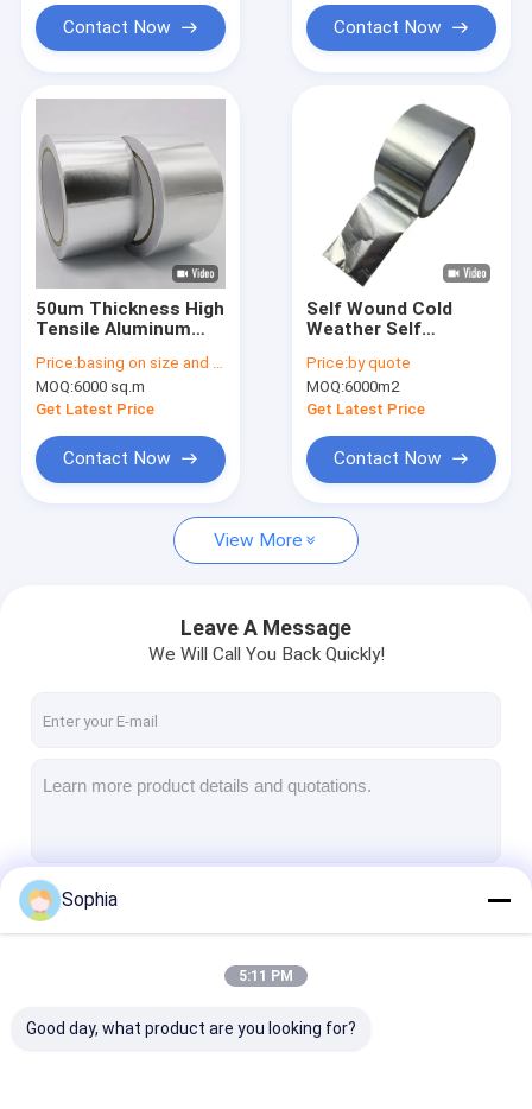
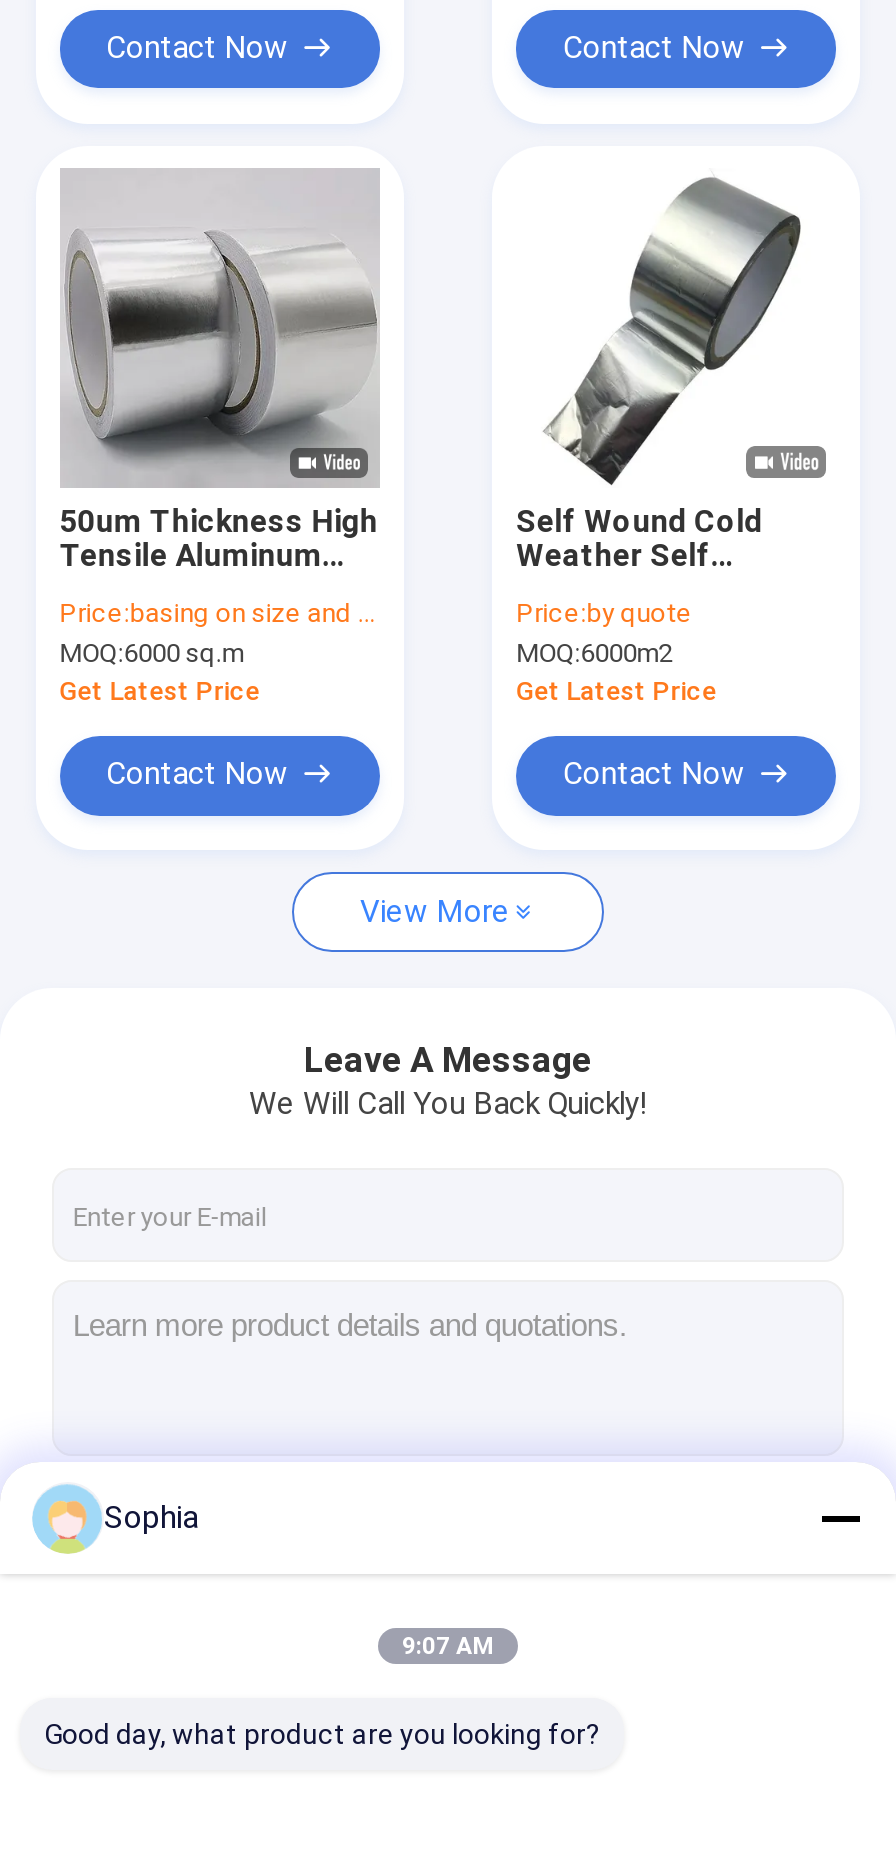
- 5:11 PM
+ 9:07 AM
